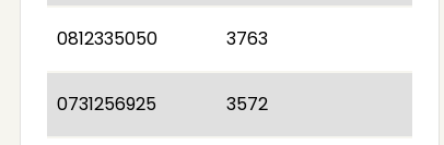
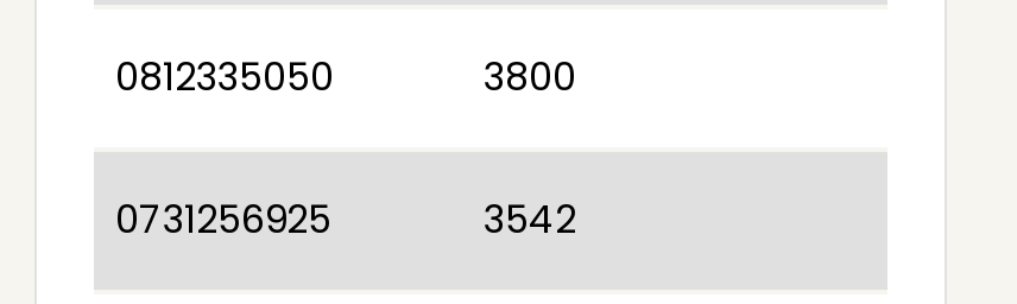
- 3763
+ 3800

- 3572
+ 3542
